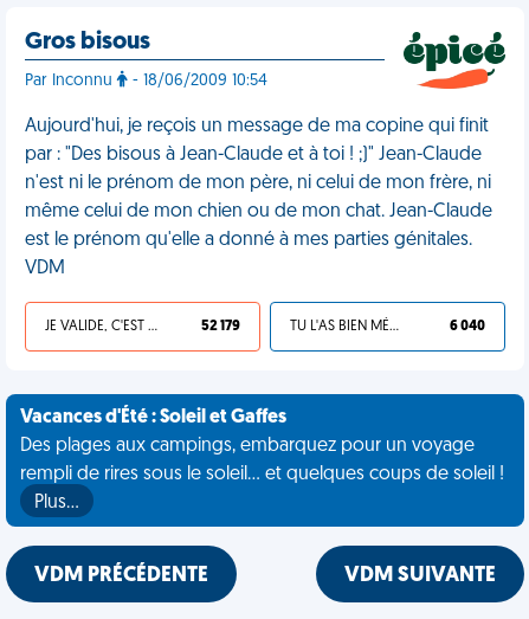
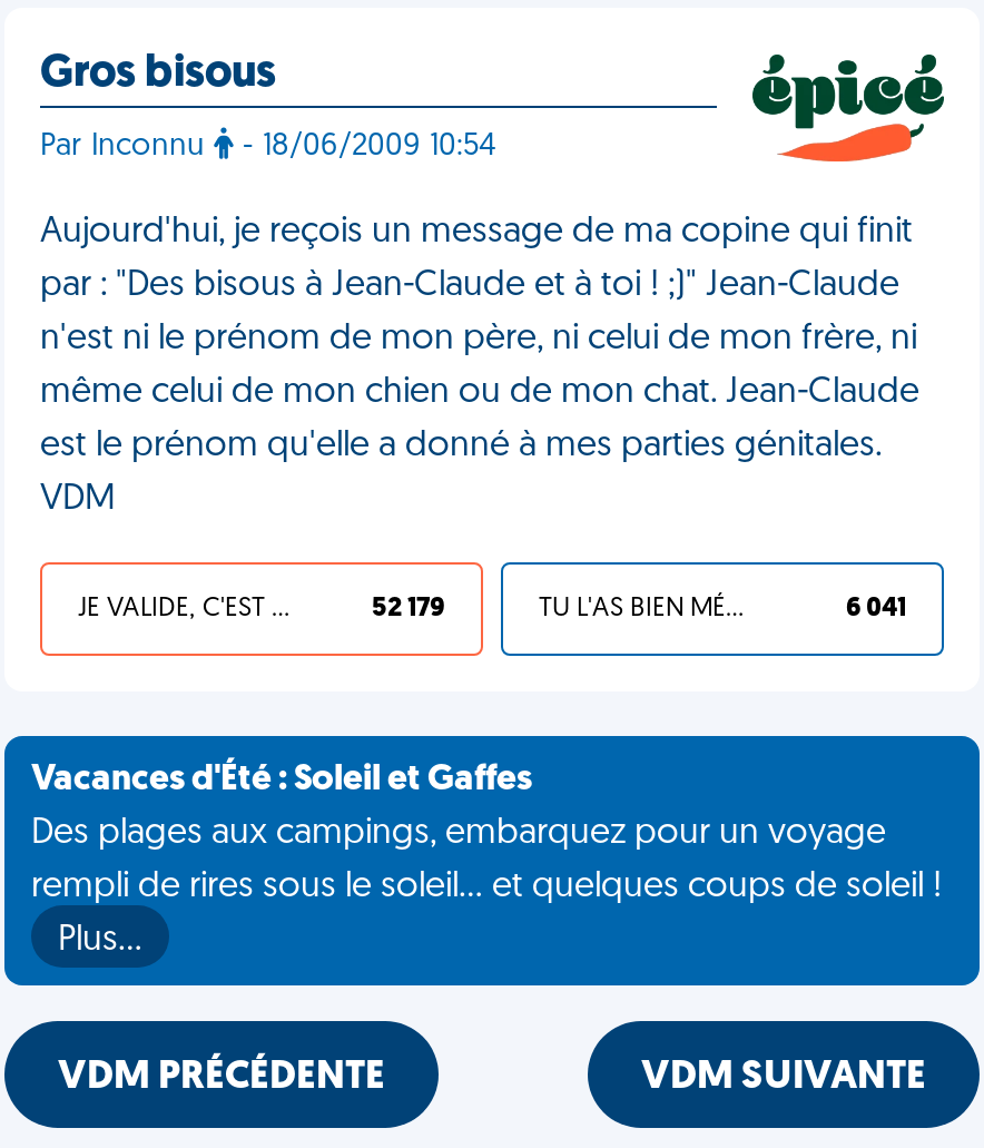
- 6 040
+ 6 041
